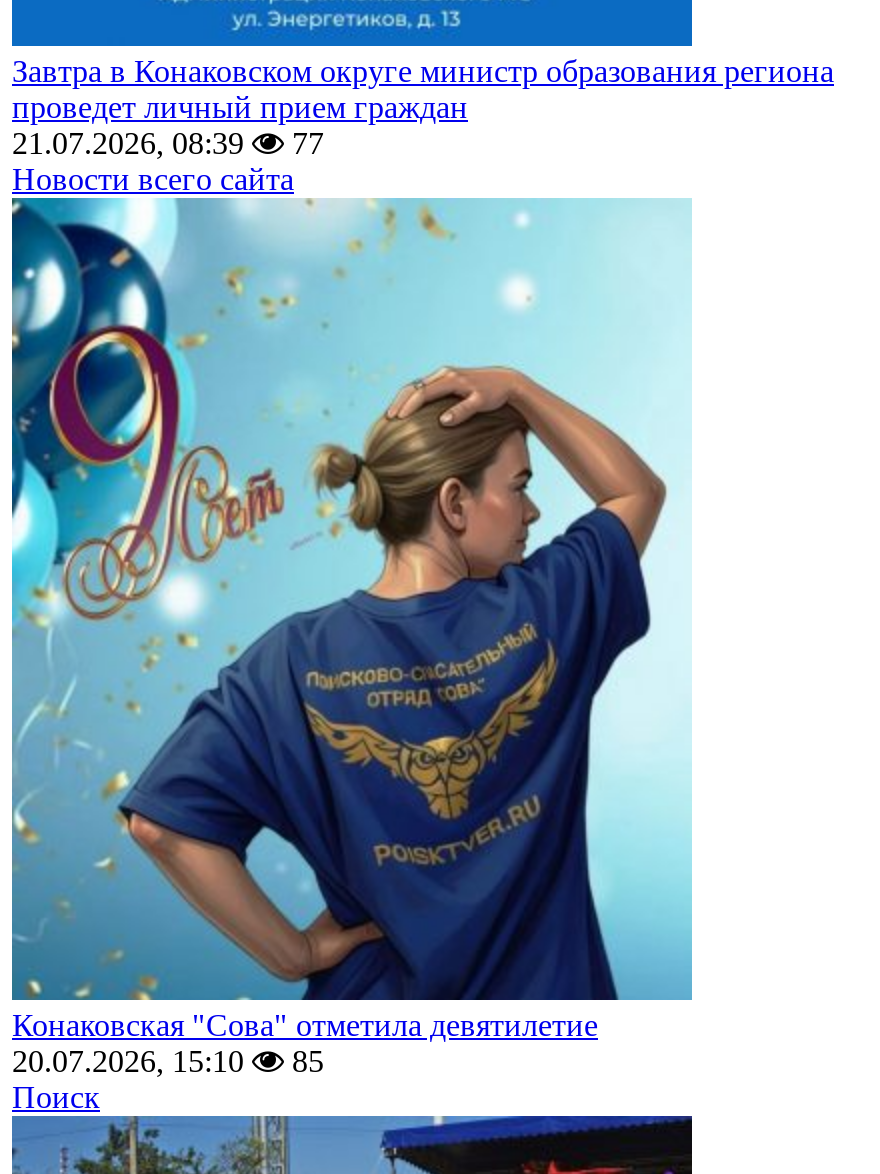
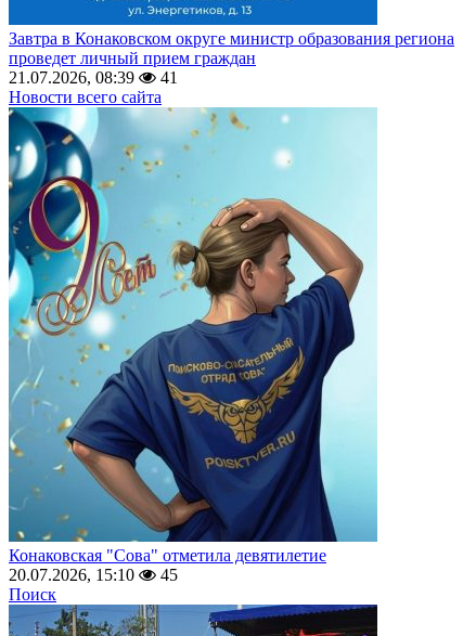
- 21.07.2026, 08:39 77
+ 21.07.2026, 08:39 41

- 20.07.2026, 15:10 85
+ 20.07.2026, 15:10 45
